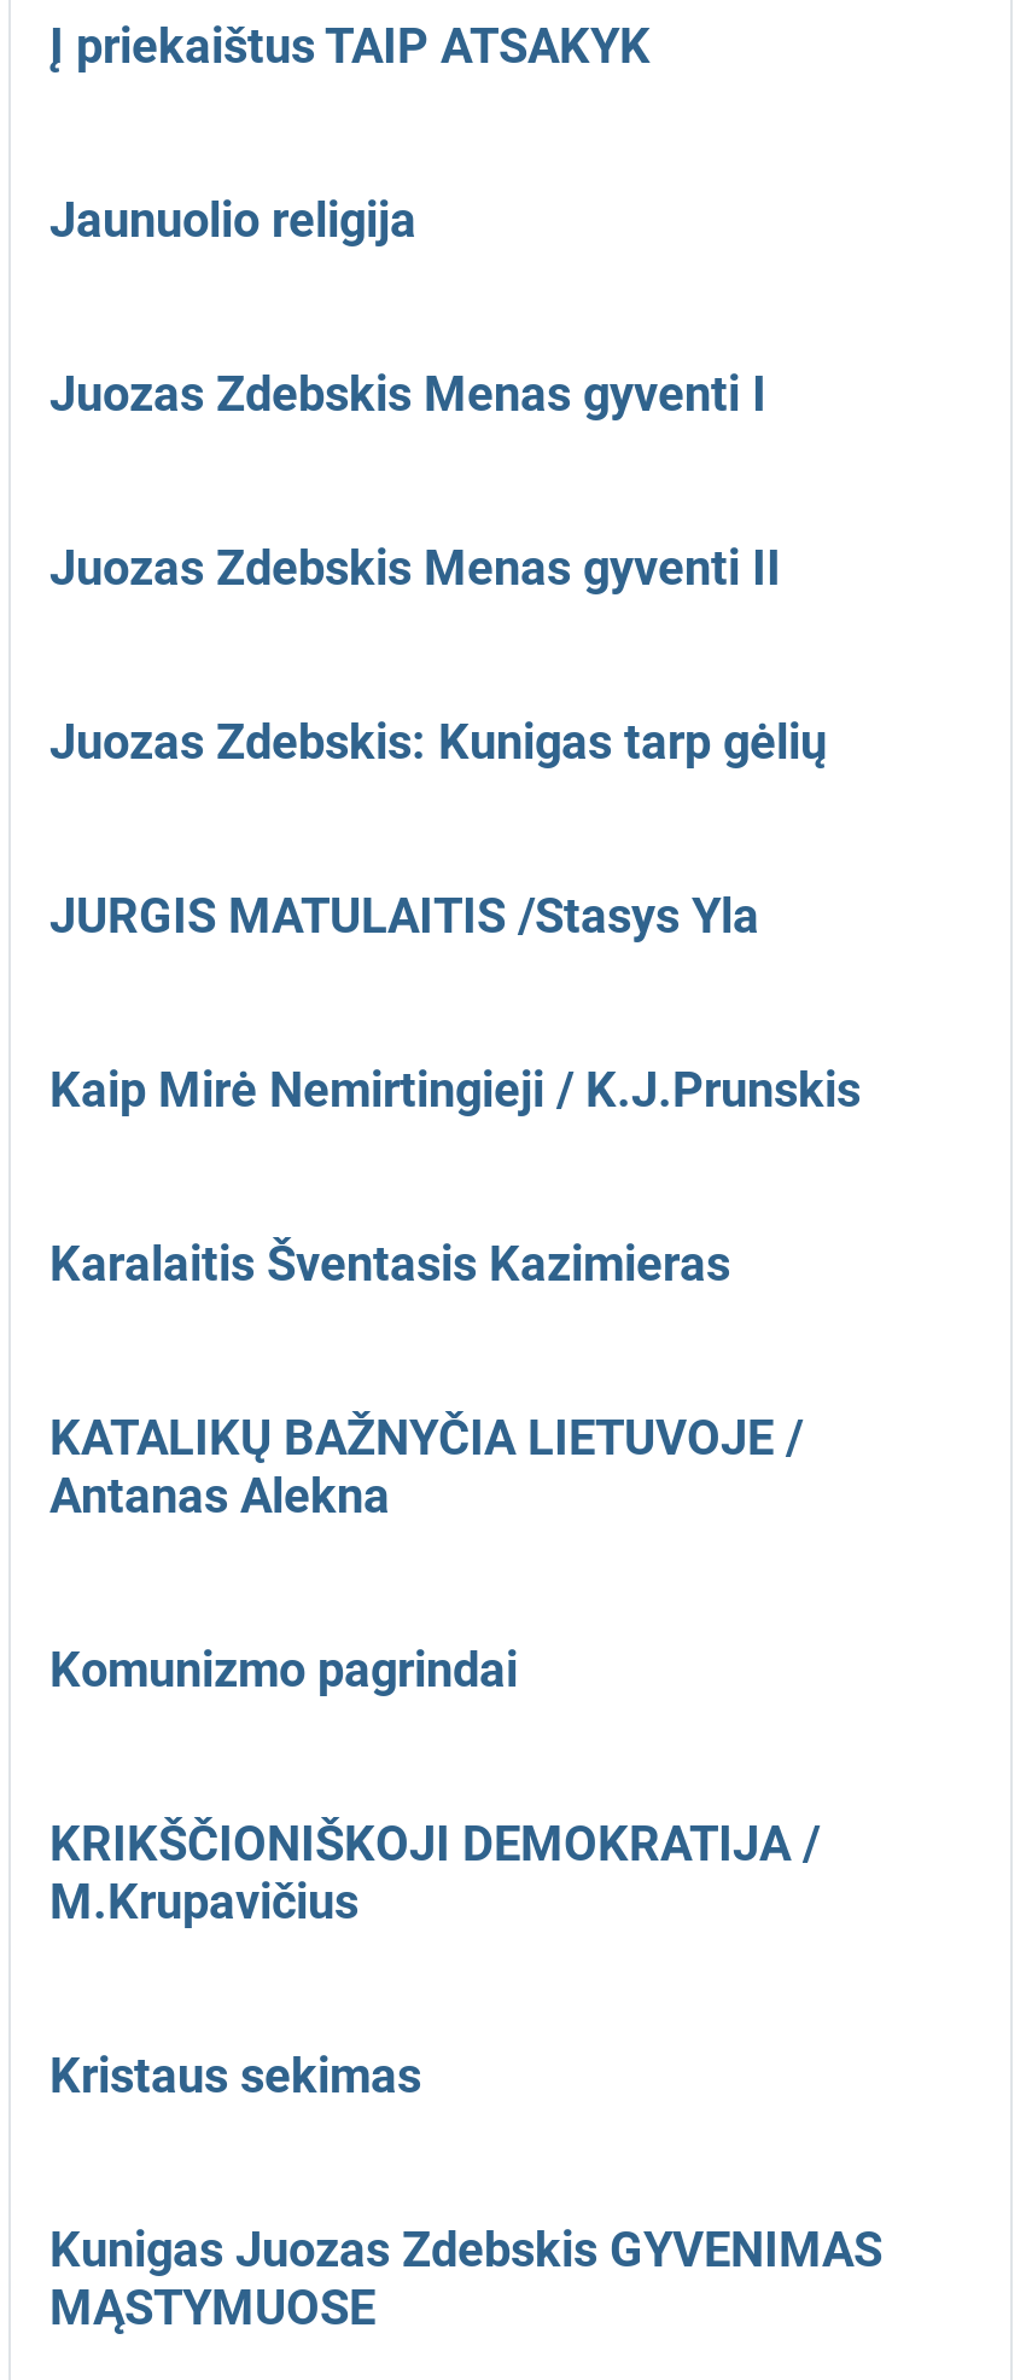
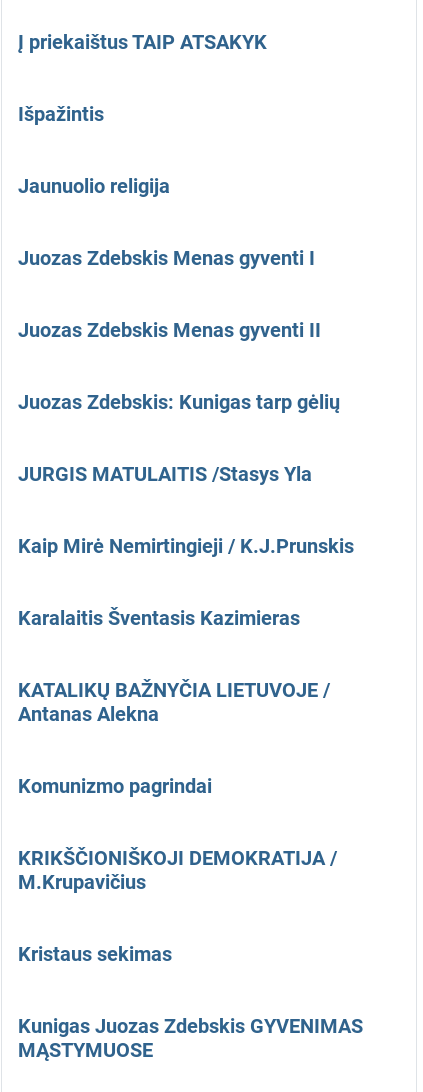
+ Išpažintis
